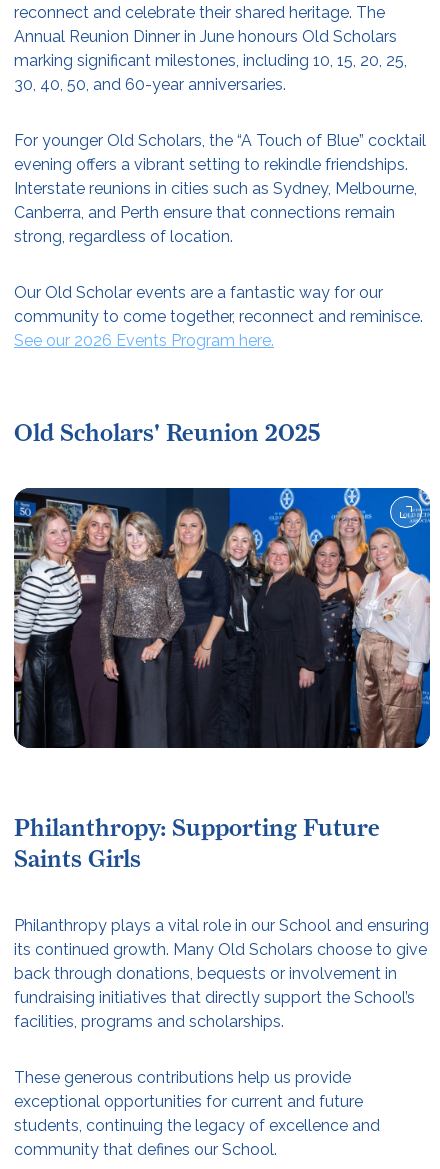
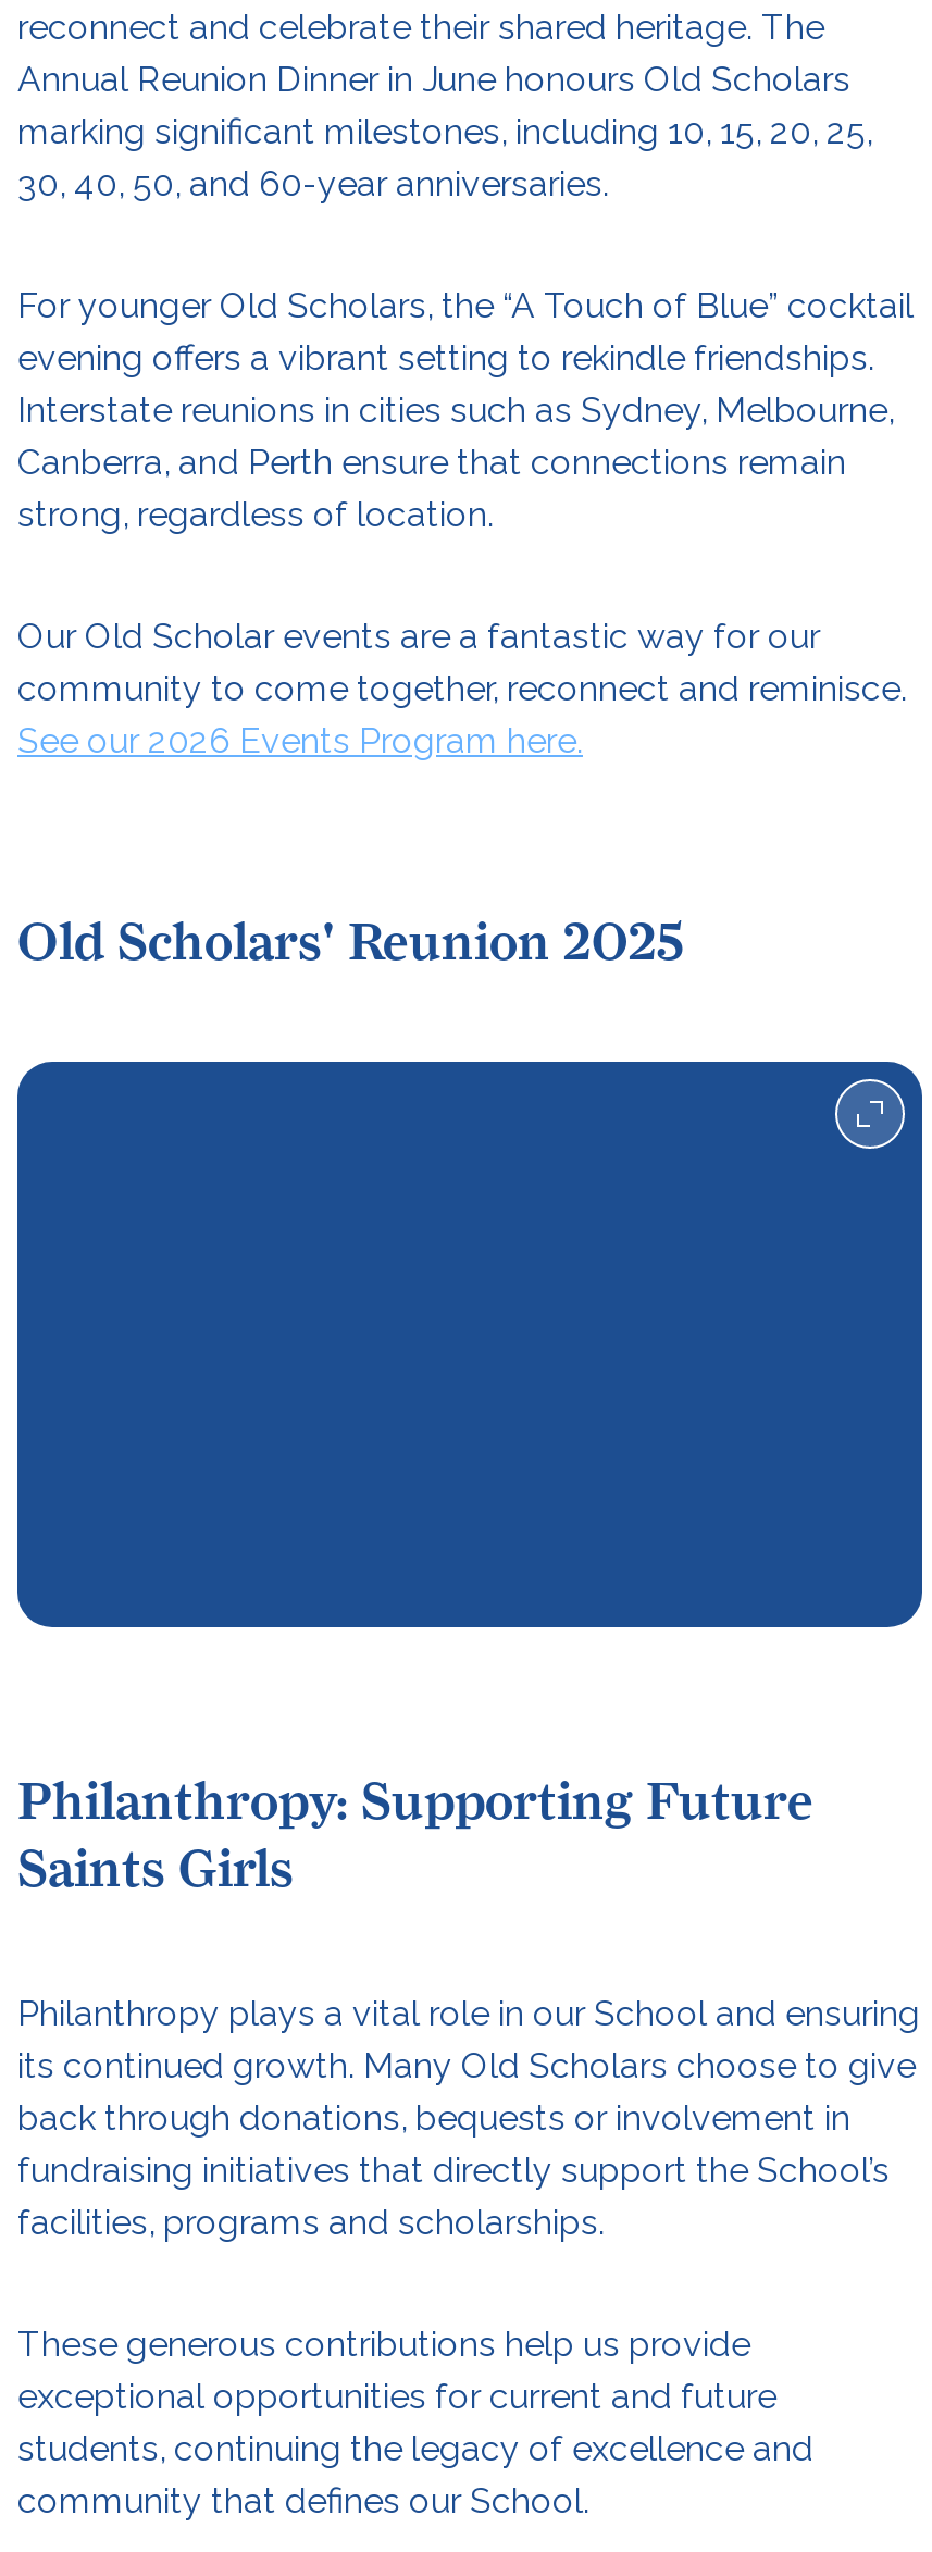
- [image]
